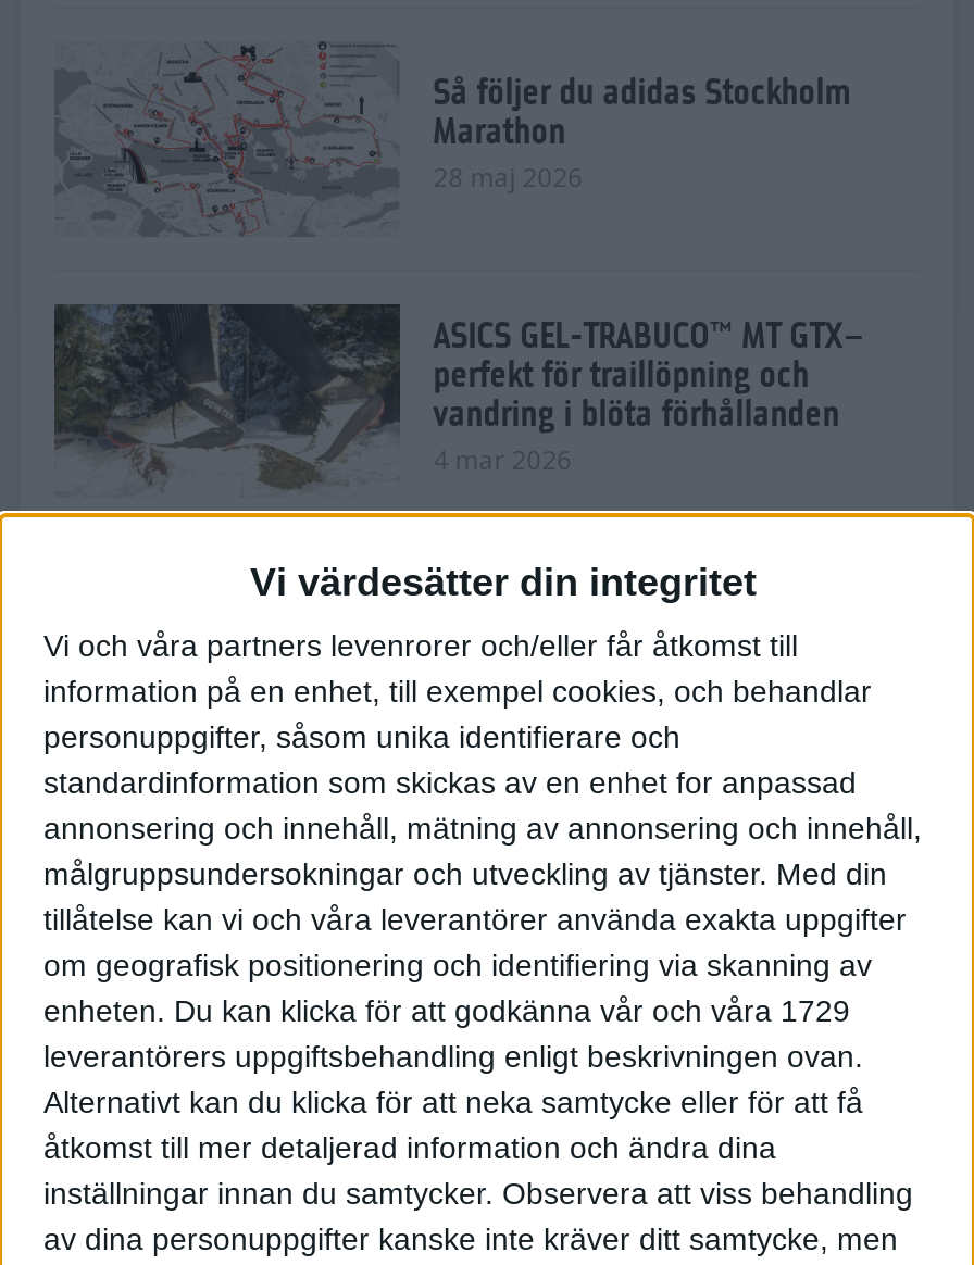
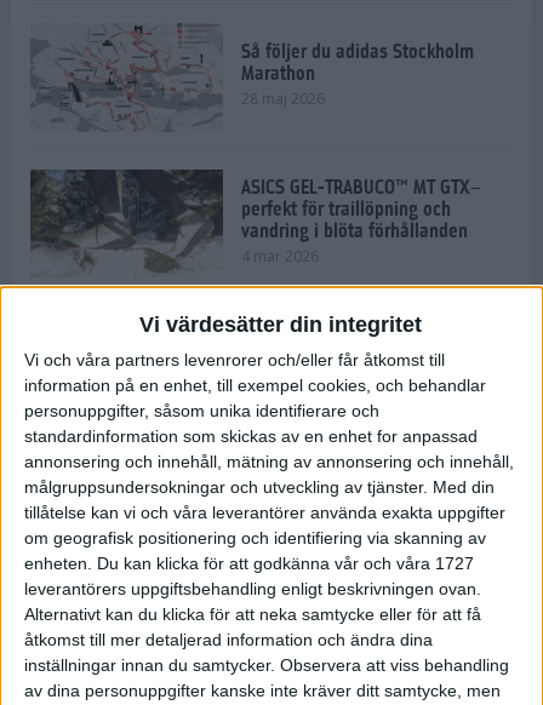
- enheten. Du kan klicka för att godkänna vår och våra 1729
+ enheten. Du kan klicka för att godkänna vår och våra 1727
